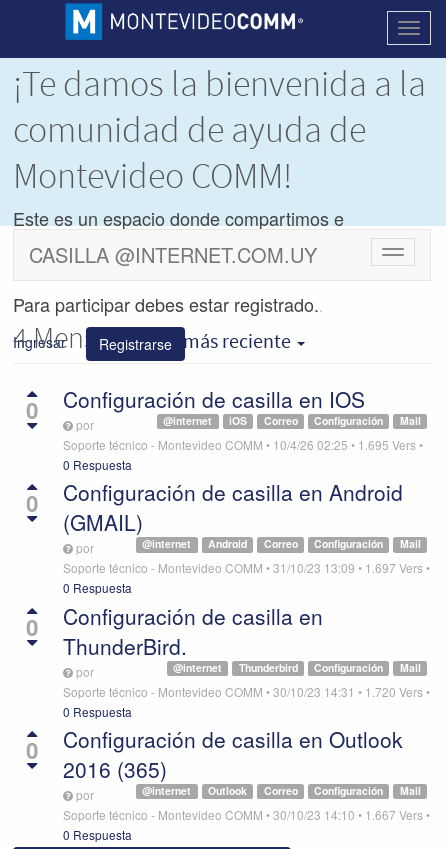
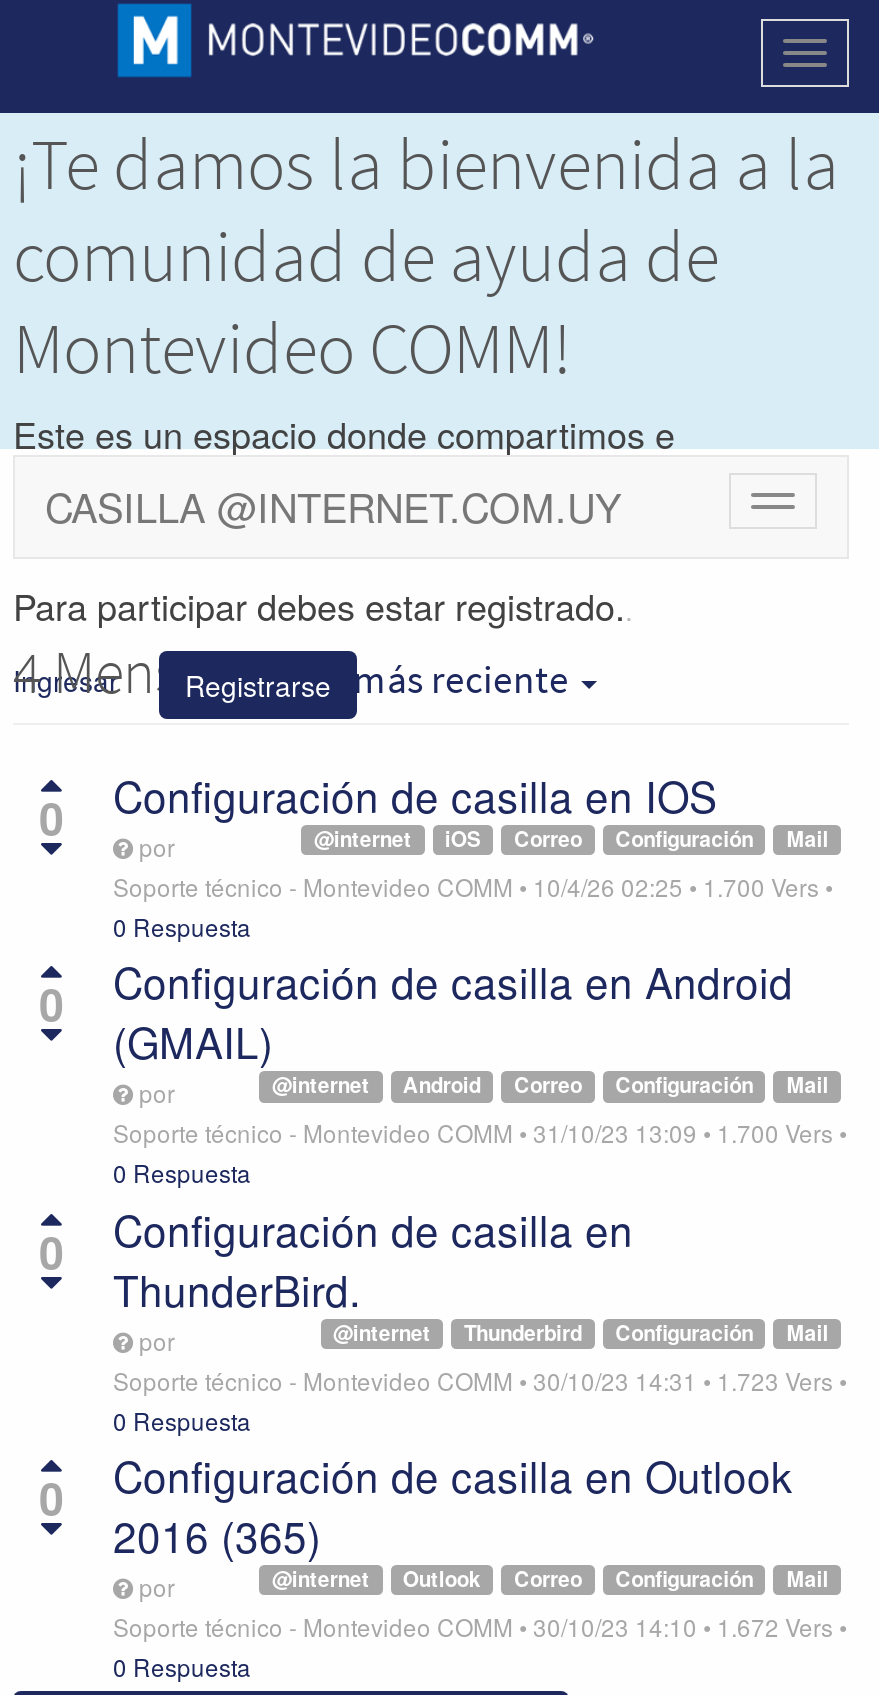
- Soporte técnico - Montevideo COMM • 10/4/26 02:25 • 1.695 Vers •
+ Soporte técnico - Montevideo COMM • 10/4/26 02:25 • 1.700 Vers •

- Soporte técnico - Montevideo COMM • 31/10/23 13:09 • 1.697 Vers •
+ Soporte técnico - Montevideo COMM • 31/10/23 13:09 • 1.700 Vers •

- Soporte técnico - Montevideo COMM • 30/10/23 14:31 • 1.720 Vers •
+ Soporte técnico - Montevideo COMM • 30/10/23 14:31 • 1.723 Vers •

- Soporte técnico - Montevideo COMM • 30/10/23 14:10 • 1.667 Vers •
+ Soporte técnico - Montevideo COMM • 30/10/23 14:10 • 1.672 Vers •
